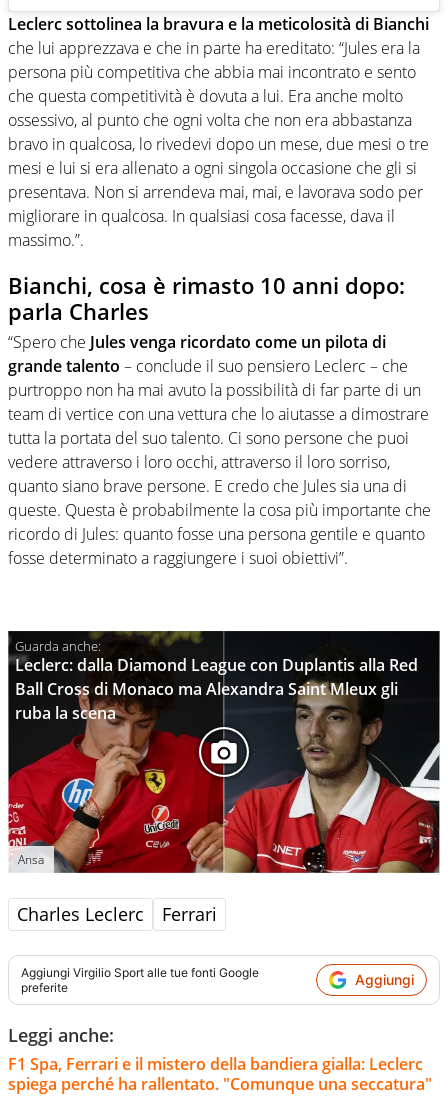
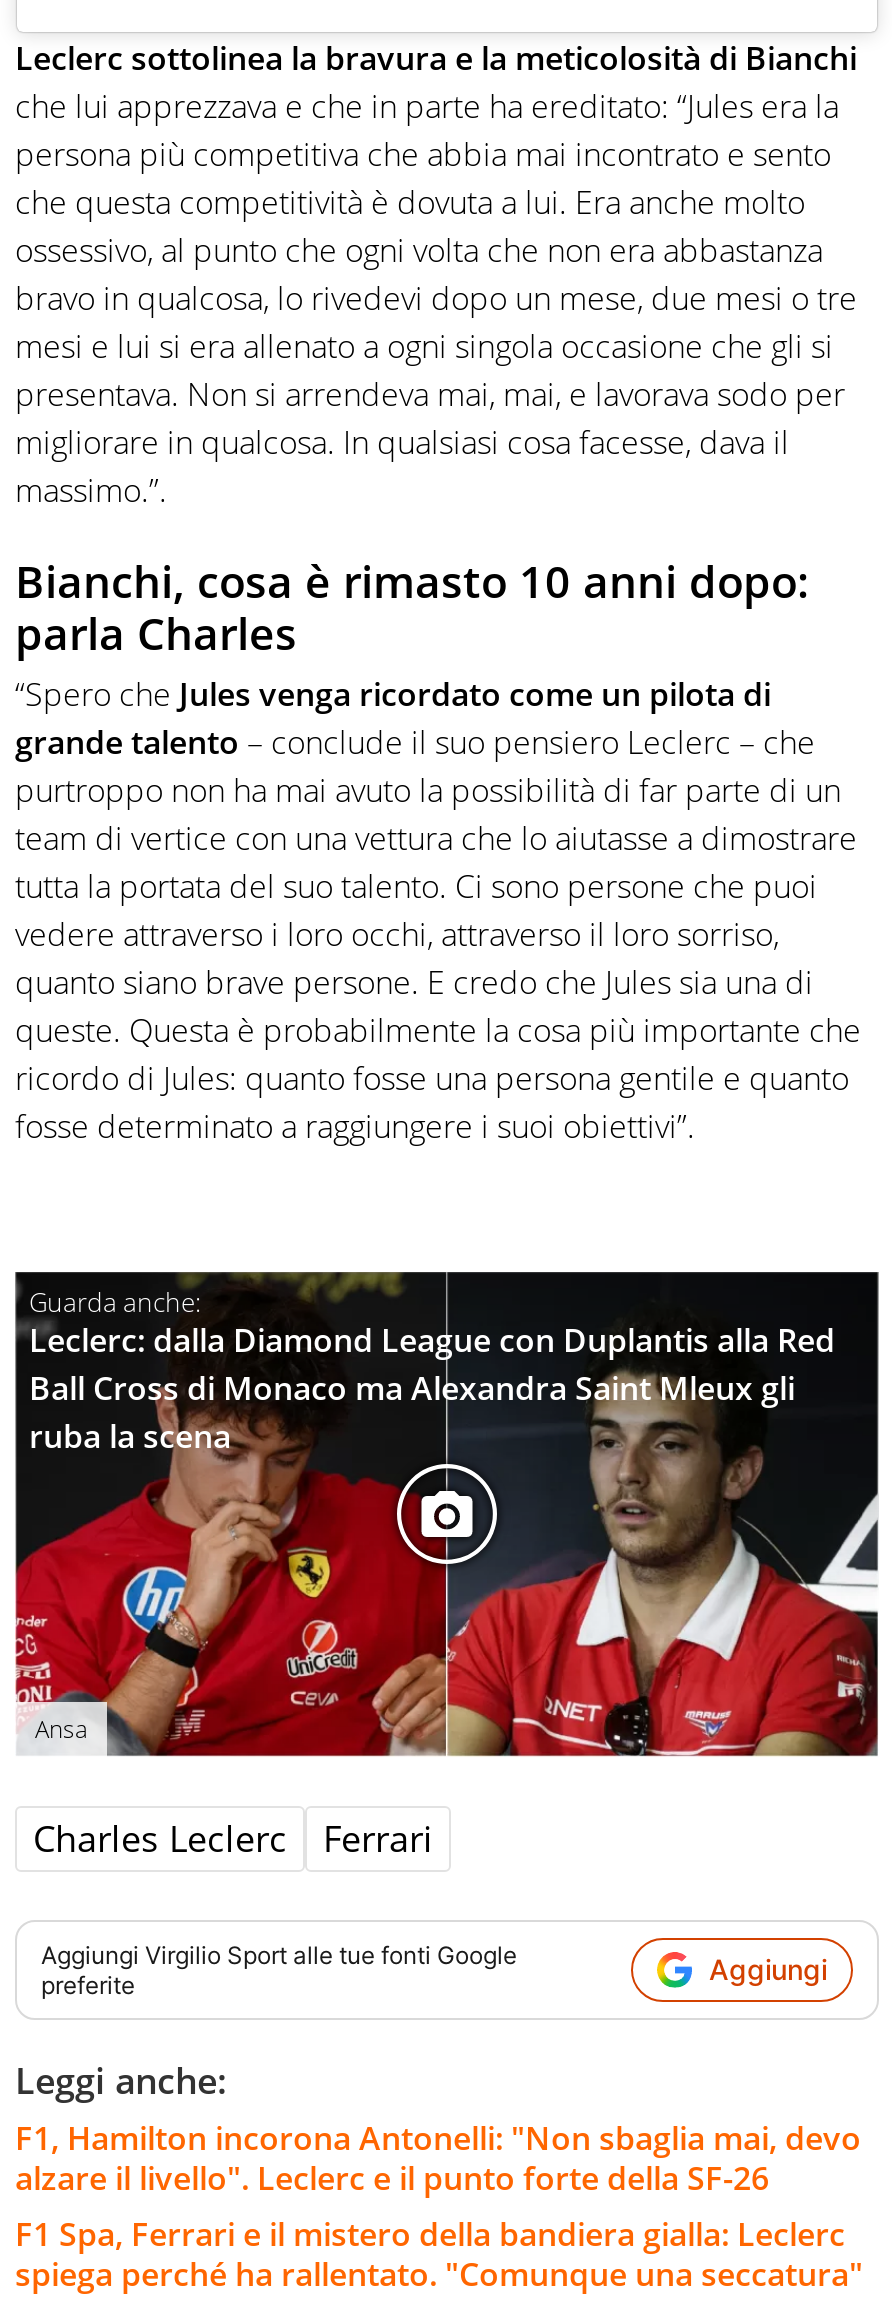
+ F1, Hamilton incorona Antonelli: "Non sbaglia mai, devo
+ alzare il livello". Leclerc e il punto forte della SF-26
